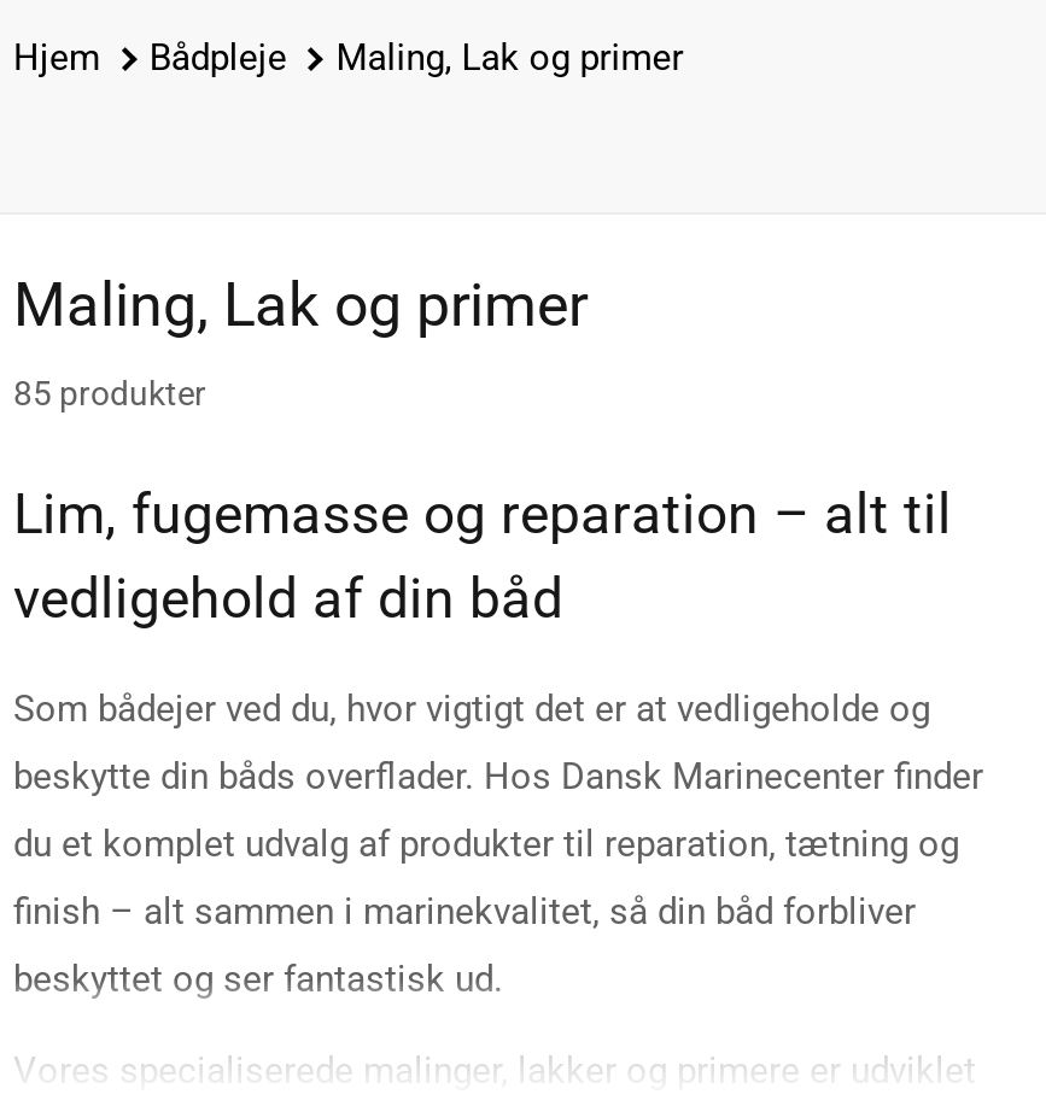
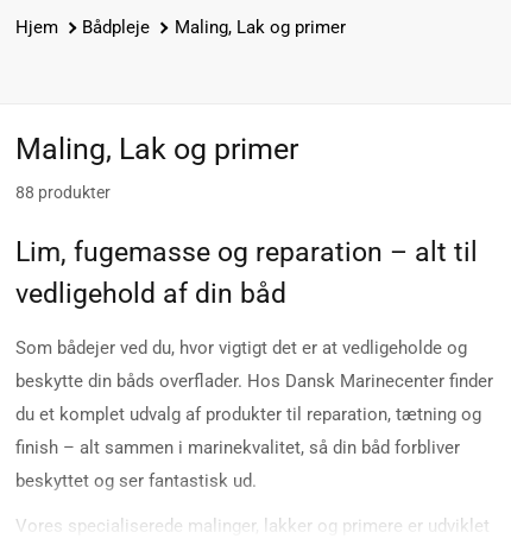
- 85 produkter
+ 88 produkter
